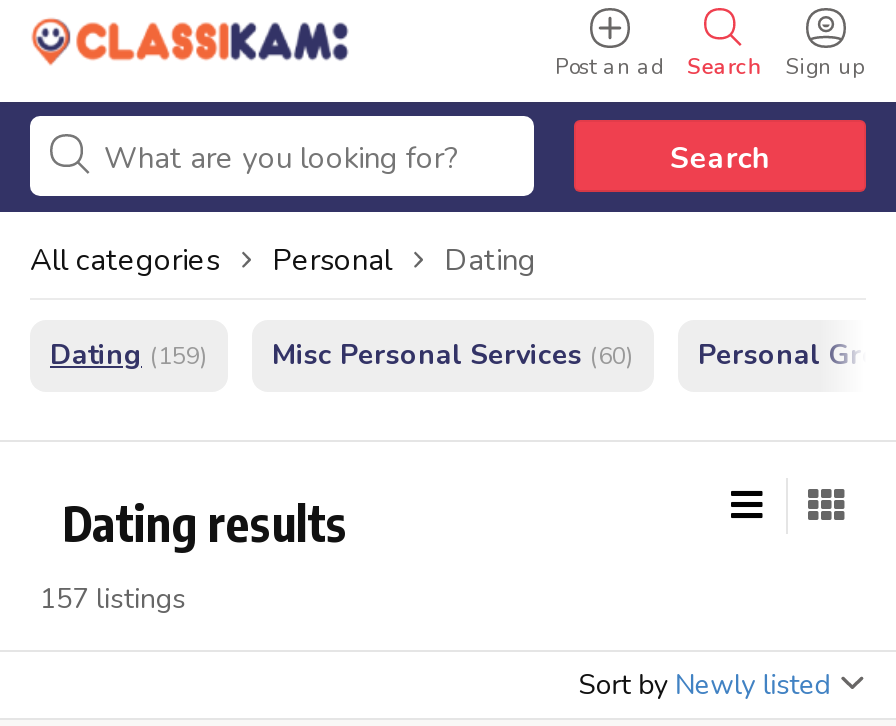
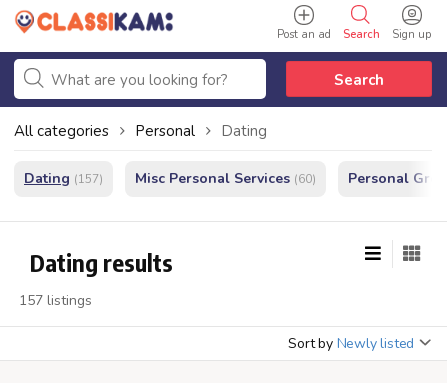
- Dating (159)
+ Dating (157)
